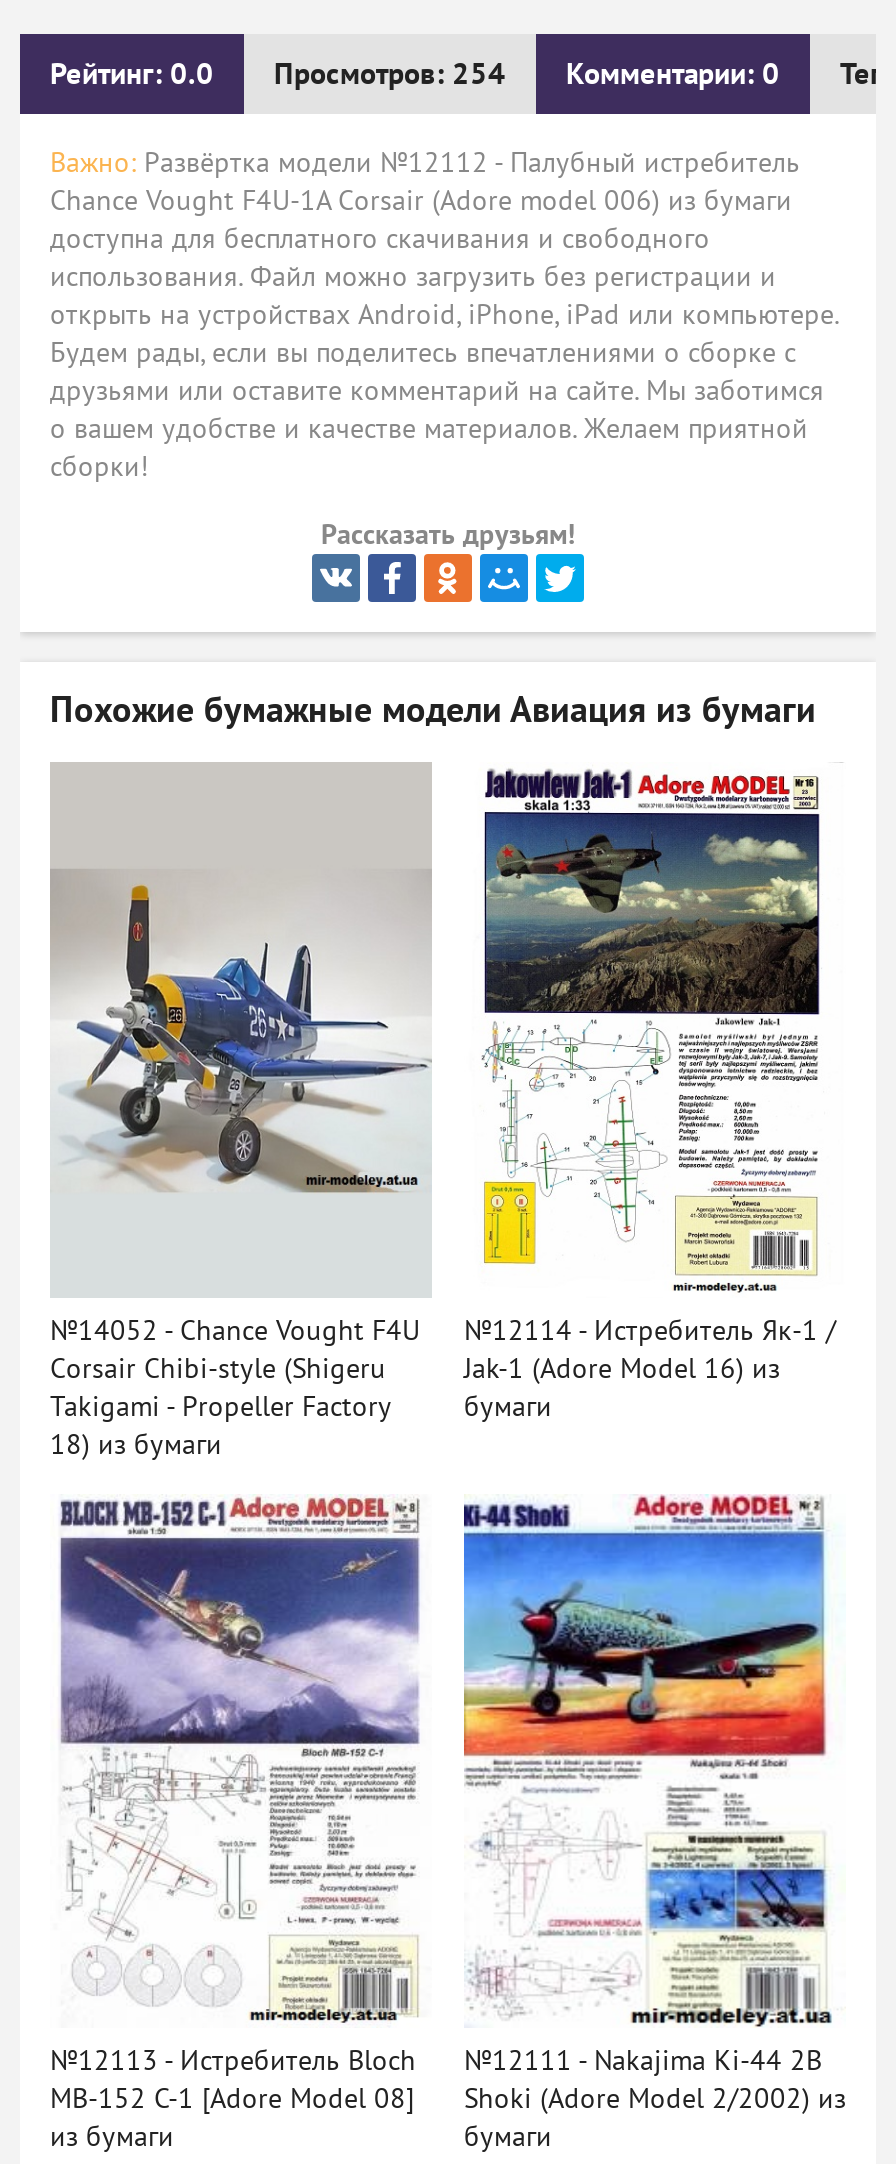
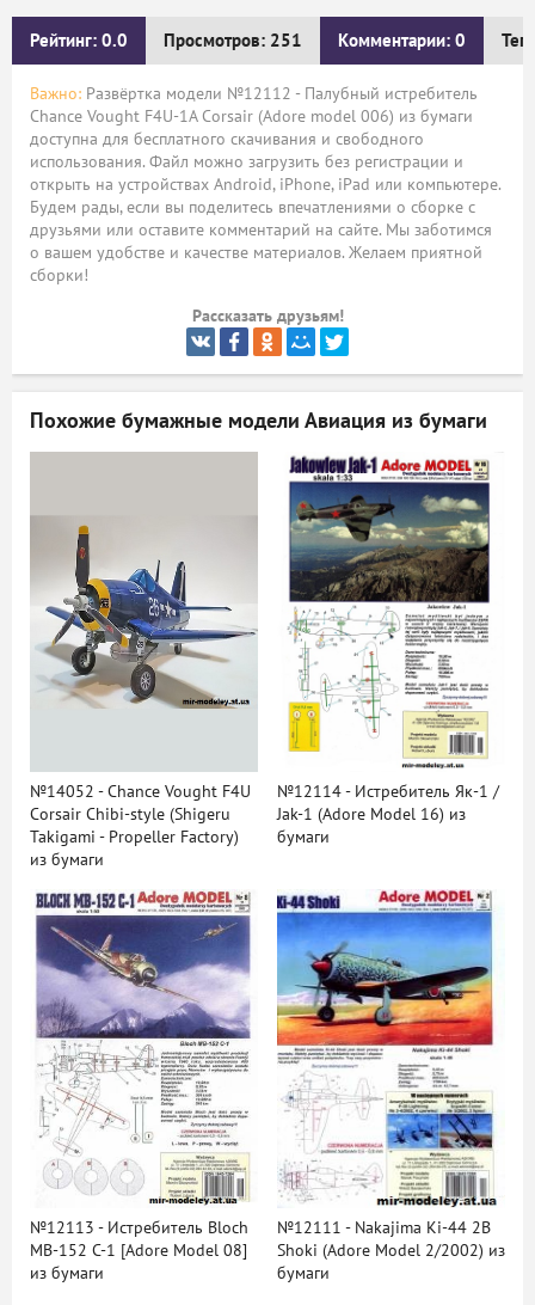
- Просмотров: 254
+ Просмотров: 251

- Takigami - Propeller Factory
- 18) из бумаги
+ Takigami - Propeller Factory)
+ из бумаги
